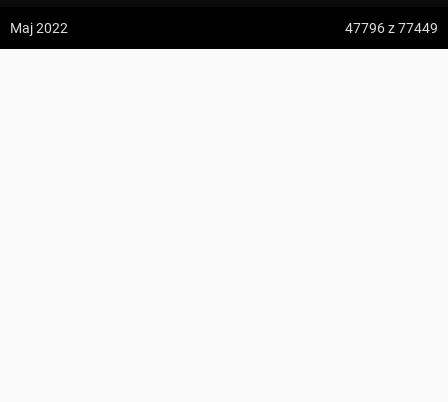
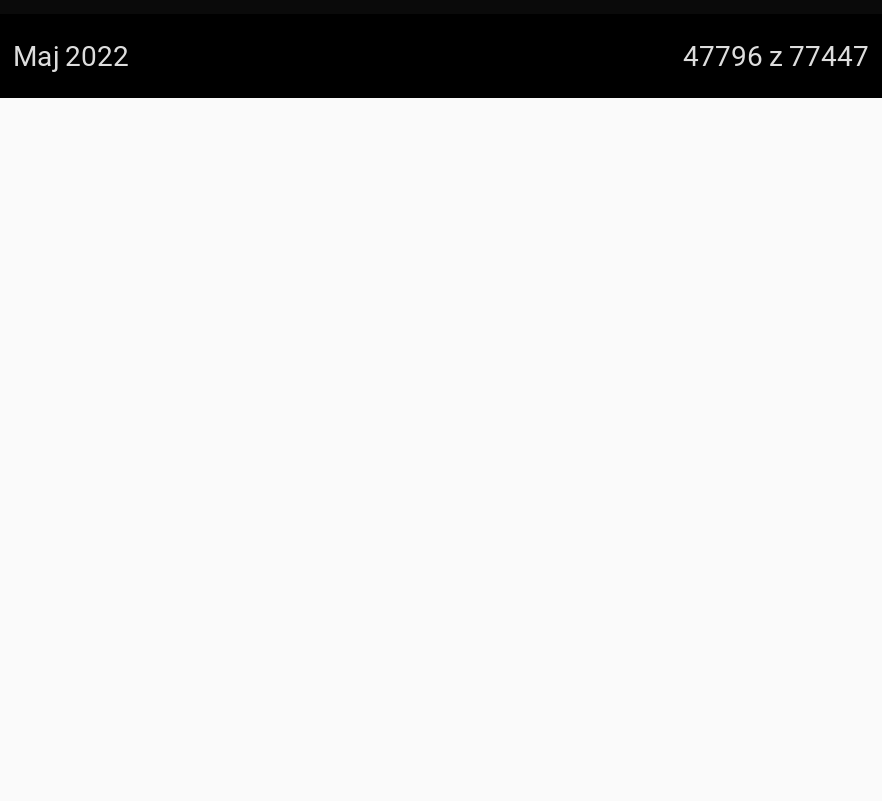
- 47796 z 77449
+ 47796 z 77447
